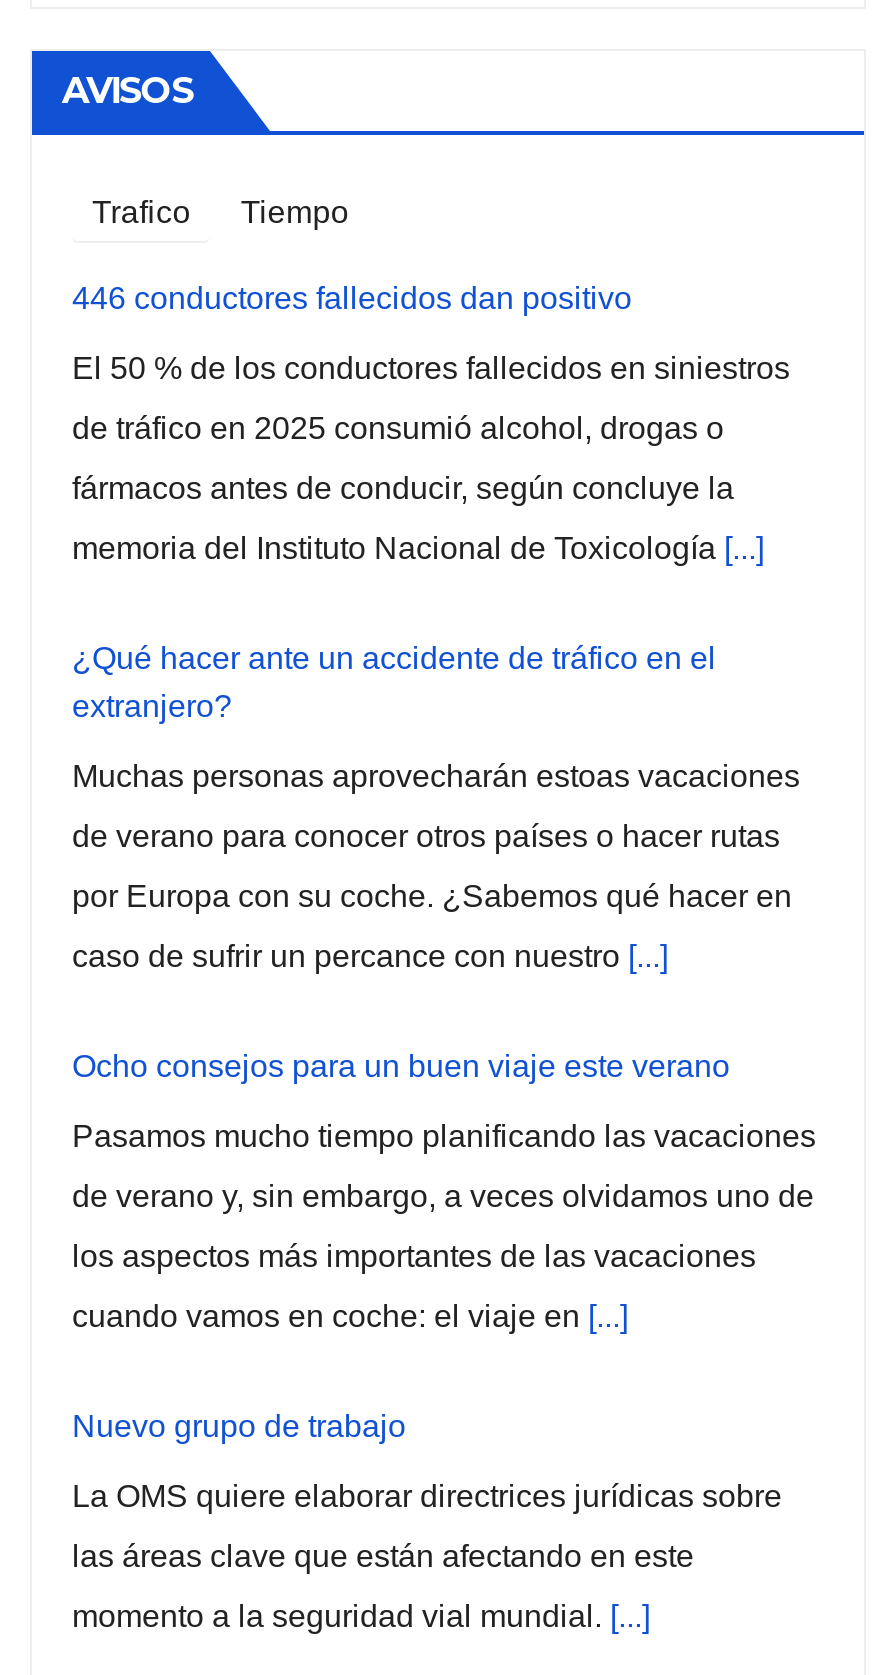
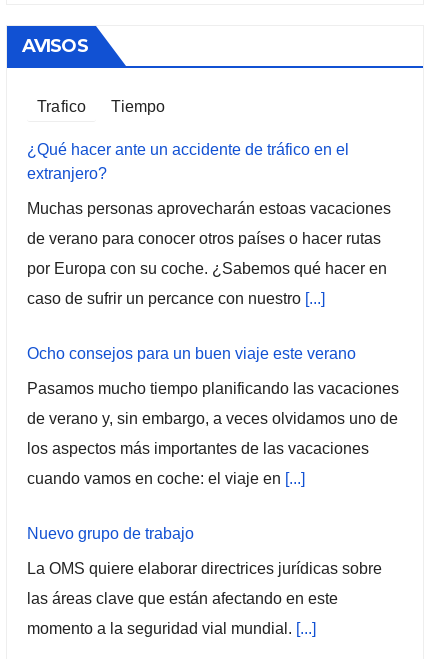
- 446 conductores fallecidos dan positivo
- El 50 % de los conductores fallecidos en siniestros
- de tráfico en 2025 consumió alcohol, drogas o
- fármacos antes de conducir, según concluye la
- memoria del Instituto Nacional de Toxicología [...]
